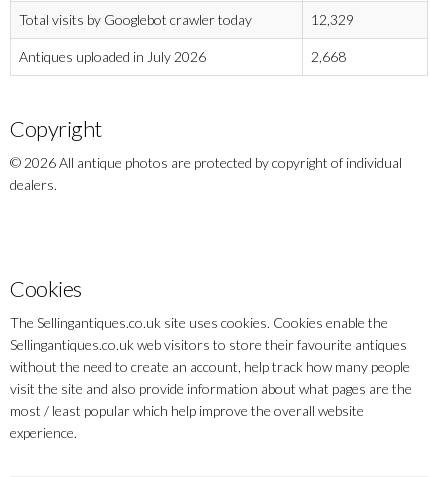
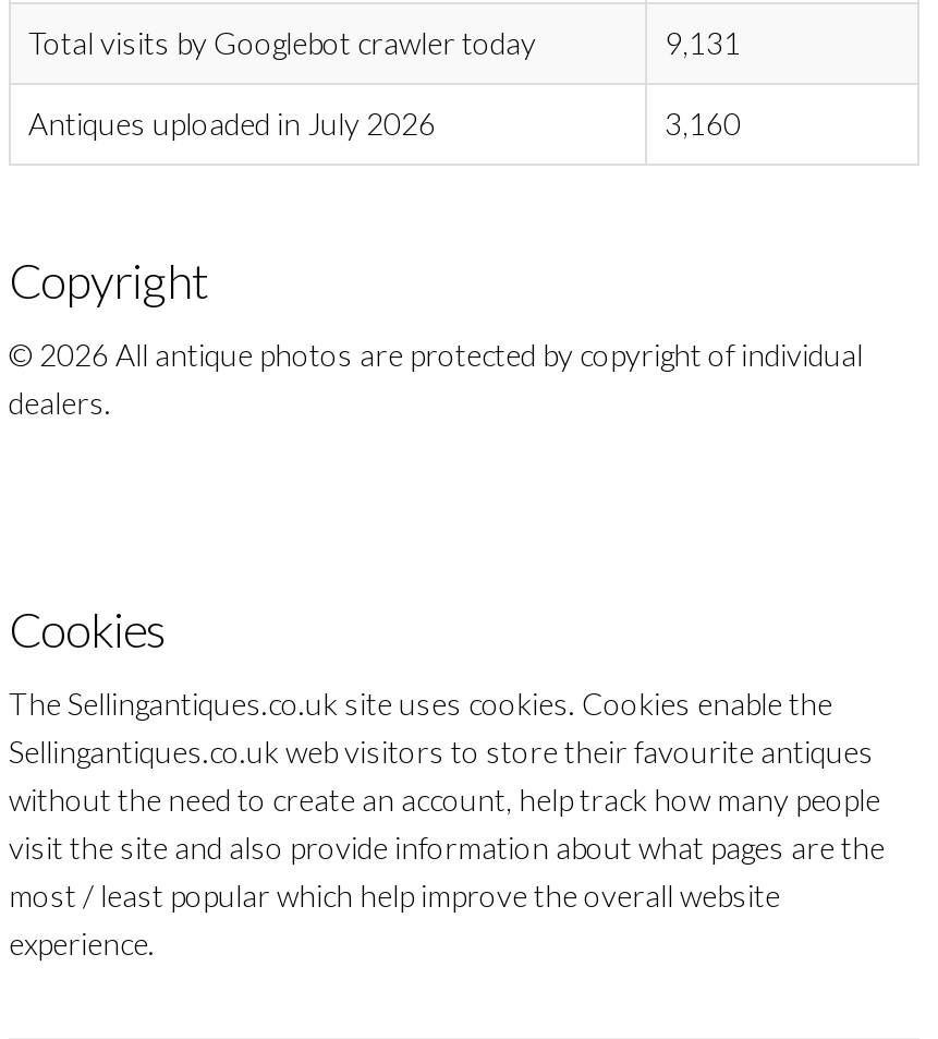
- 12,329
+ 9,131

- 2,668
+ 3,160
